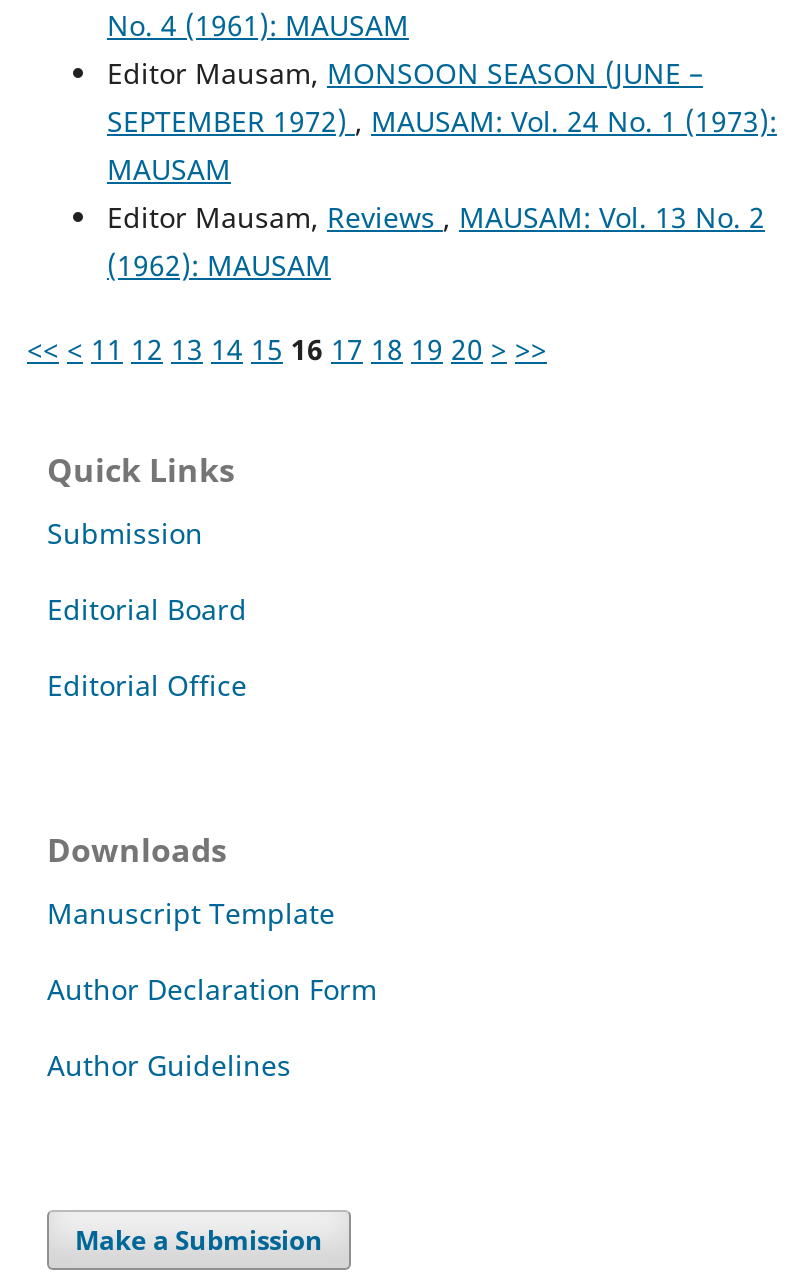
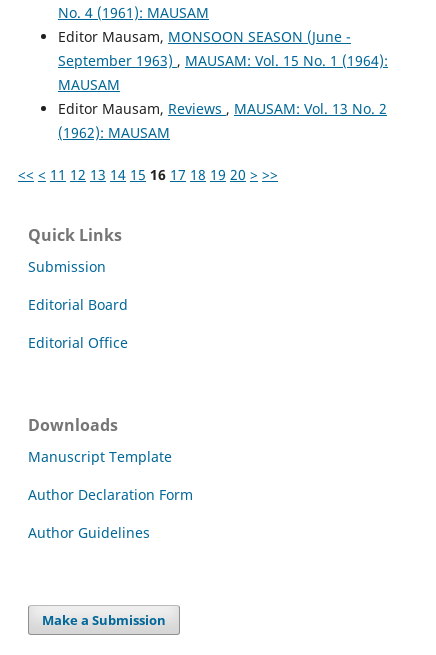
- Editor Mausam, MONSOON SEASON (JUNE –
+ Editor Mausam, MONSOON SEASON (June -

- SEPTEMBER 1972), MAUSAM: Vol. 24 No. 1 (1973):
+ September 1963), MAUSAM: Vol. 15 No. 1 (1964):
